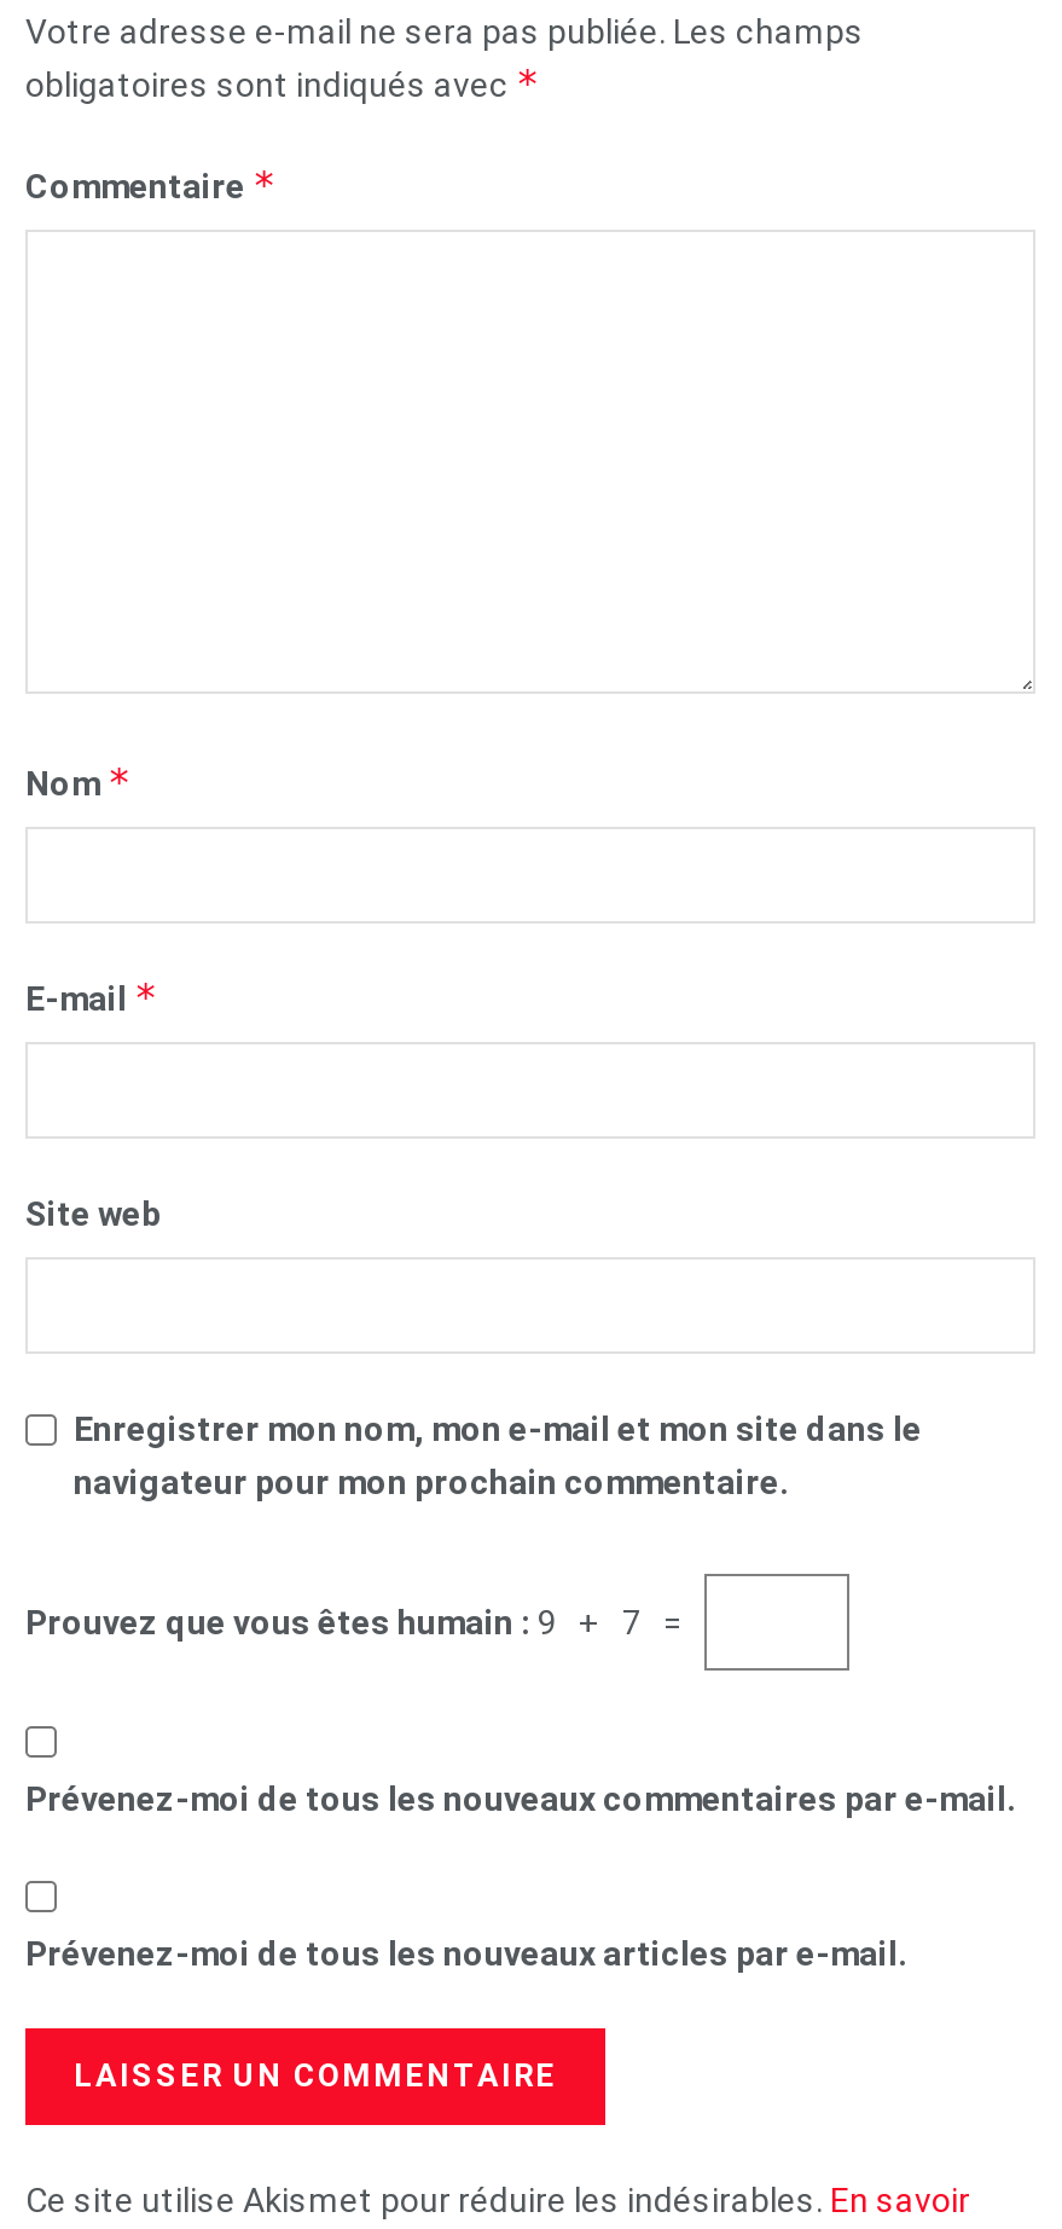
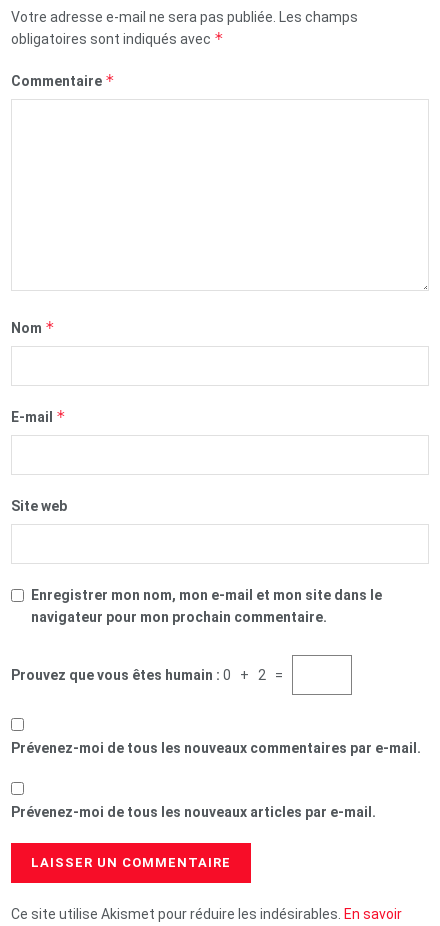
- Prouvez que vous êtes humain : 9 + 7 =
+ Prouvez que vous êtes humain : 0 + 2 =
